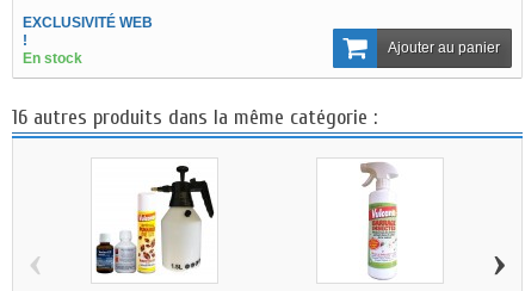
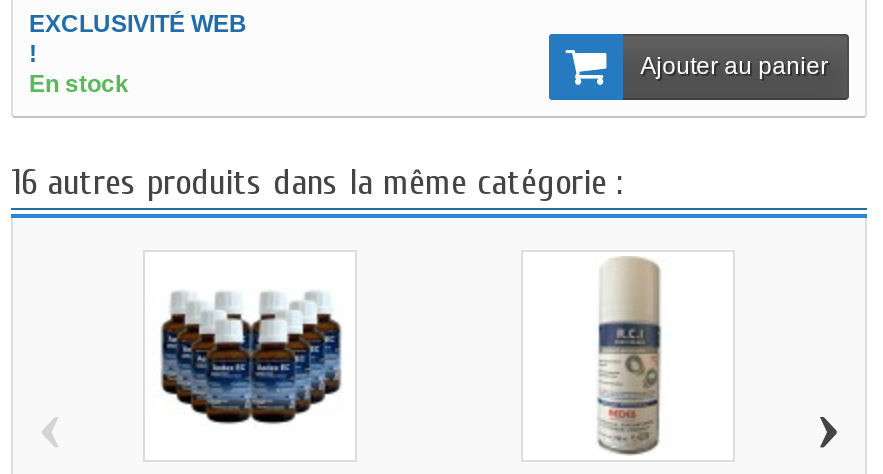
- [image]
+ [image]

- [image]
+ [image]
